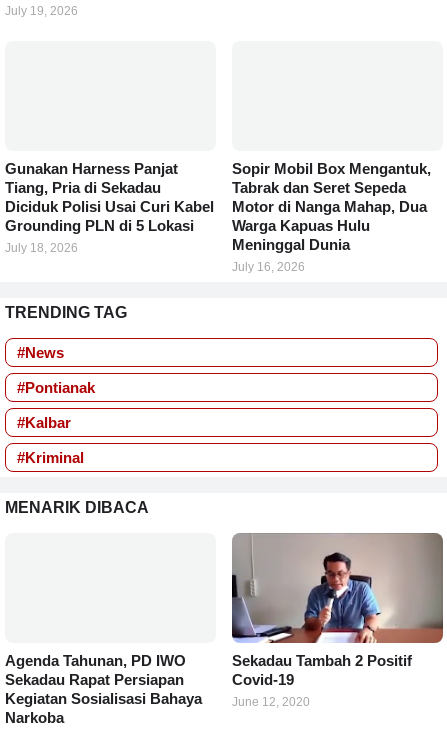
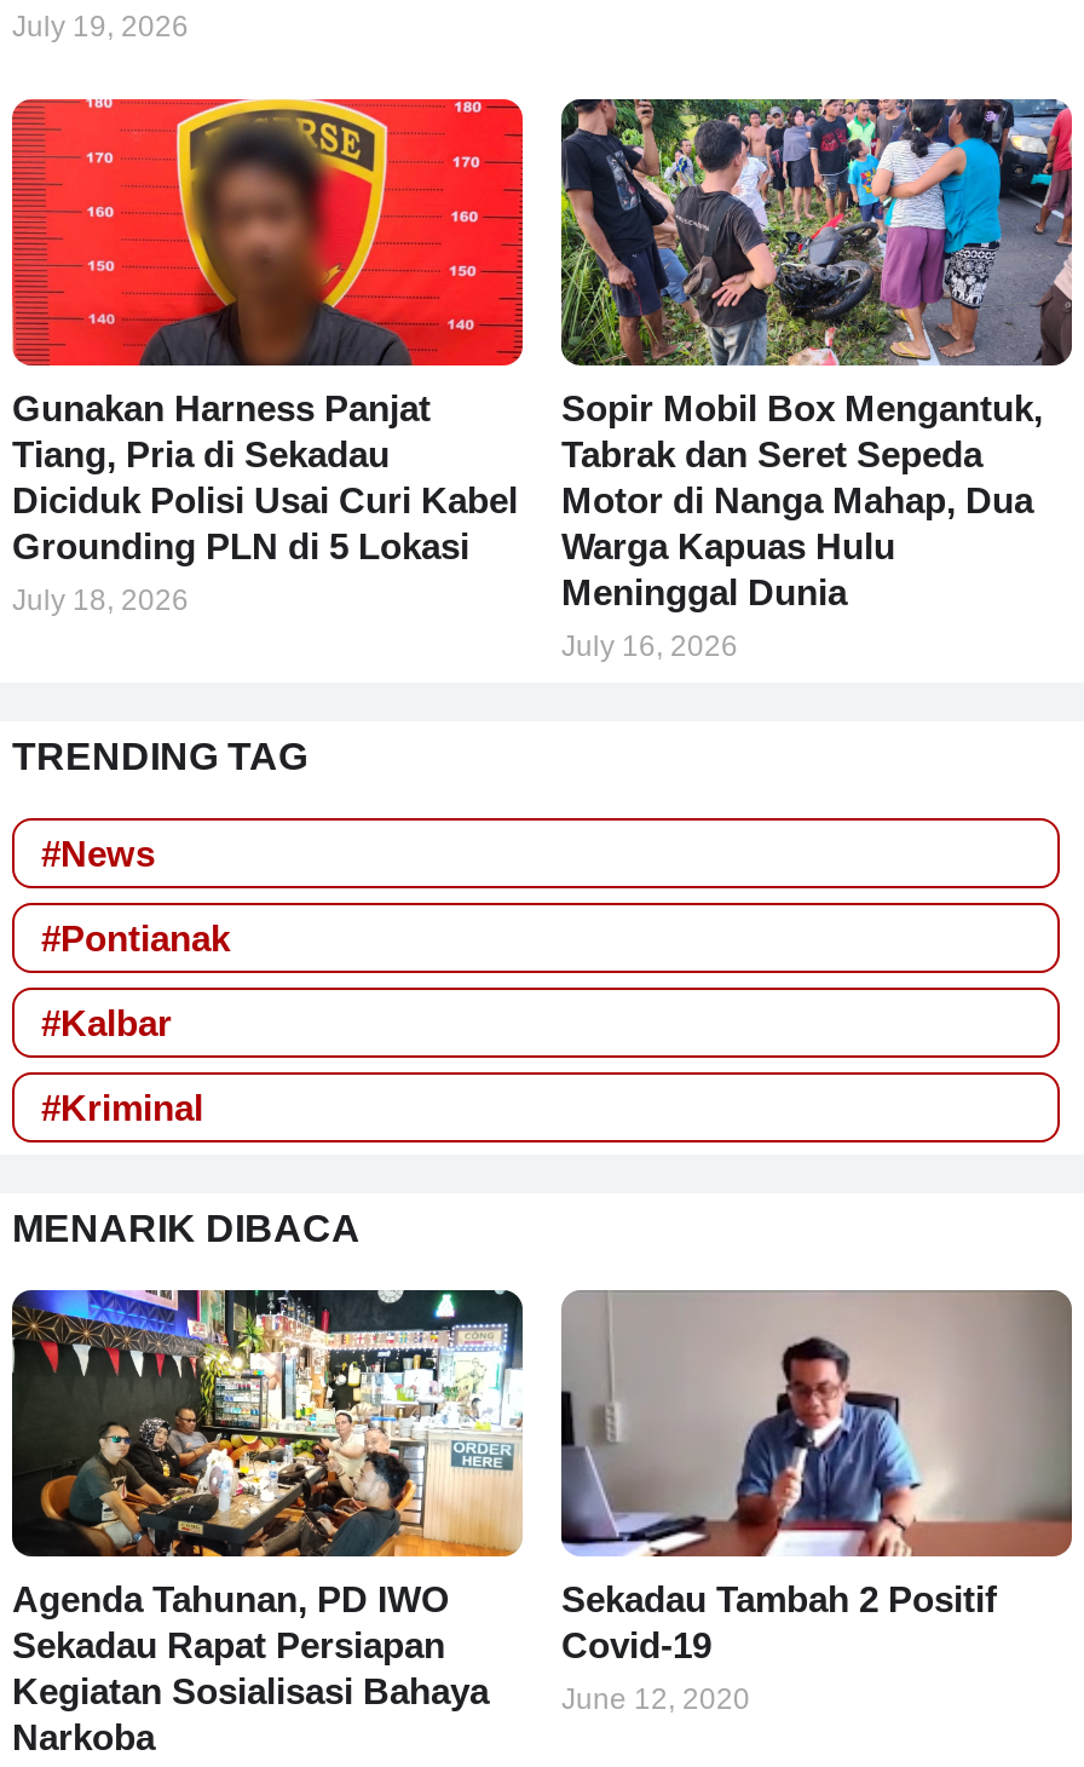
+ [image]

+ [image]

+ [image]
